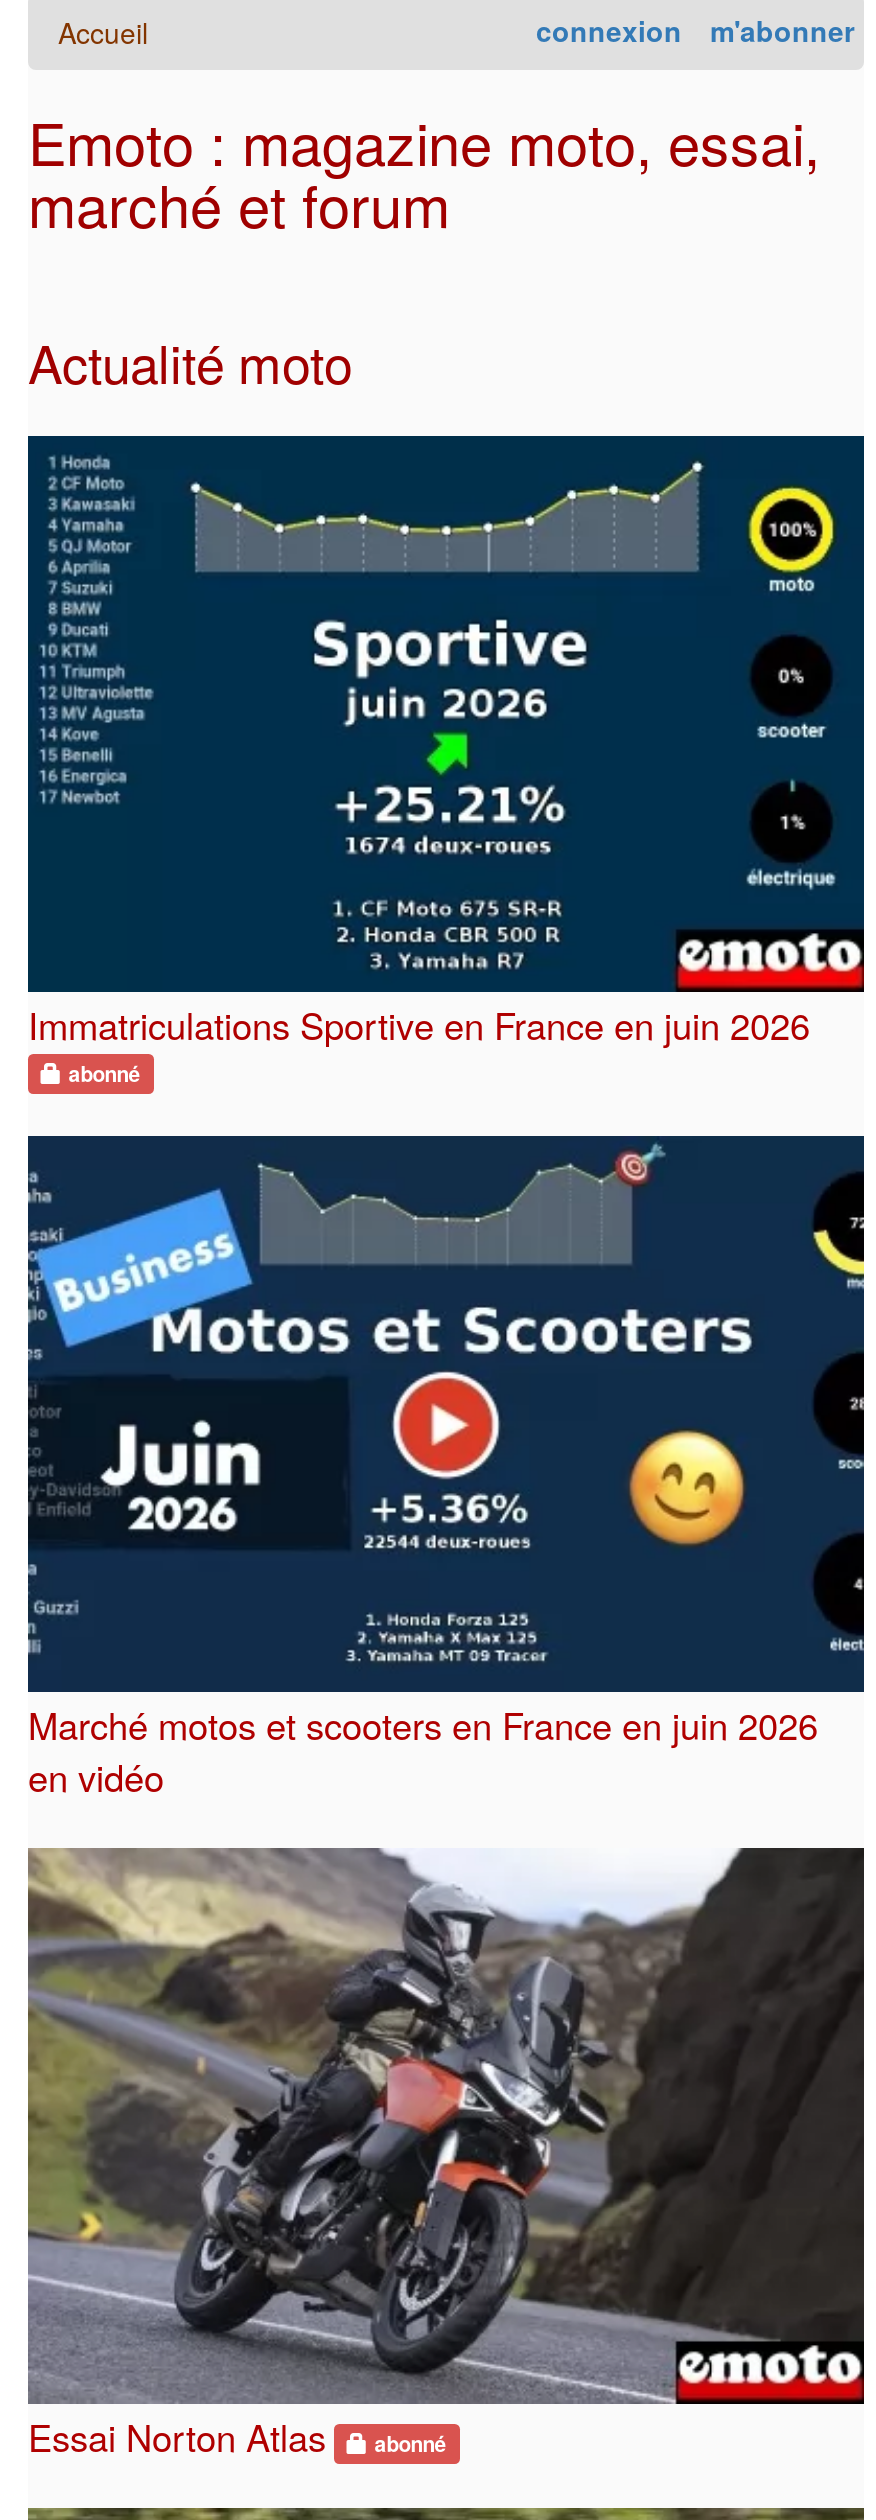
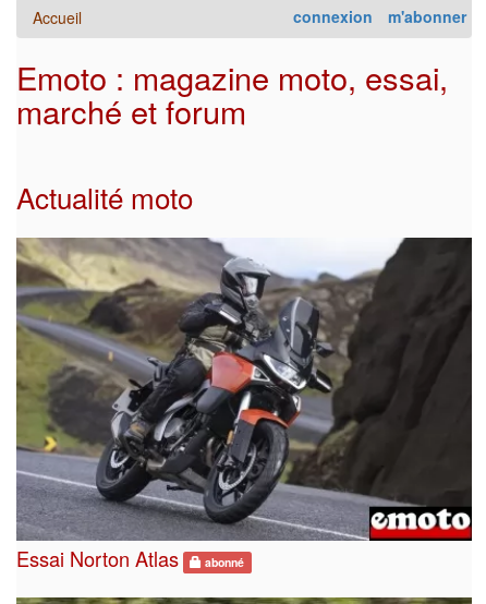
- [image]
- Immatriculations Sportive en France en juin 2026
- abonné

- [image]
- Marché motos et scooters en France en juin 2026
- en vidéo
